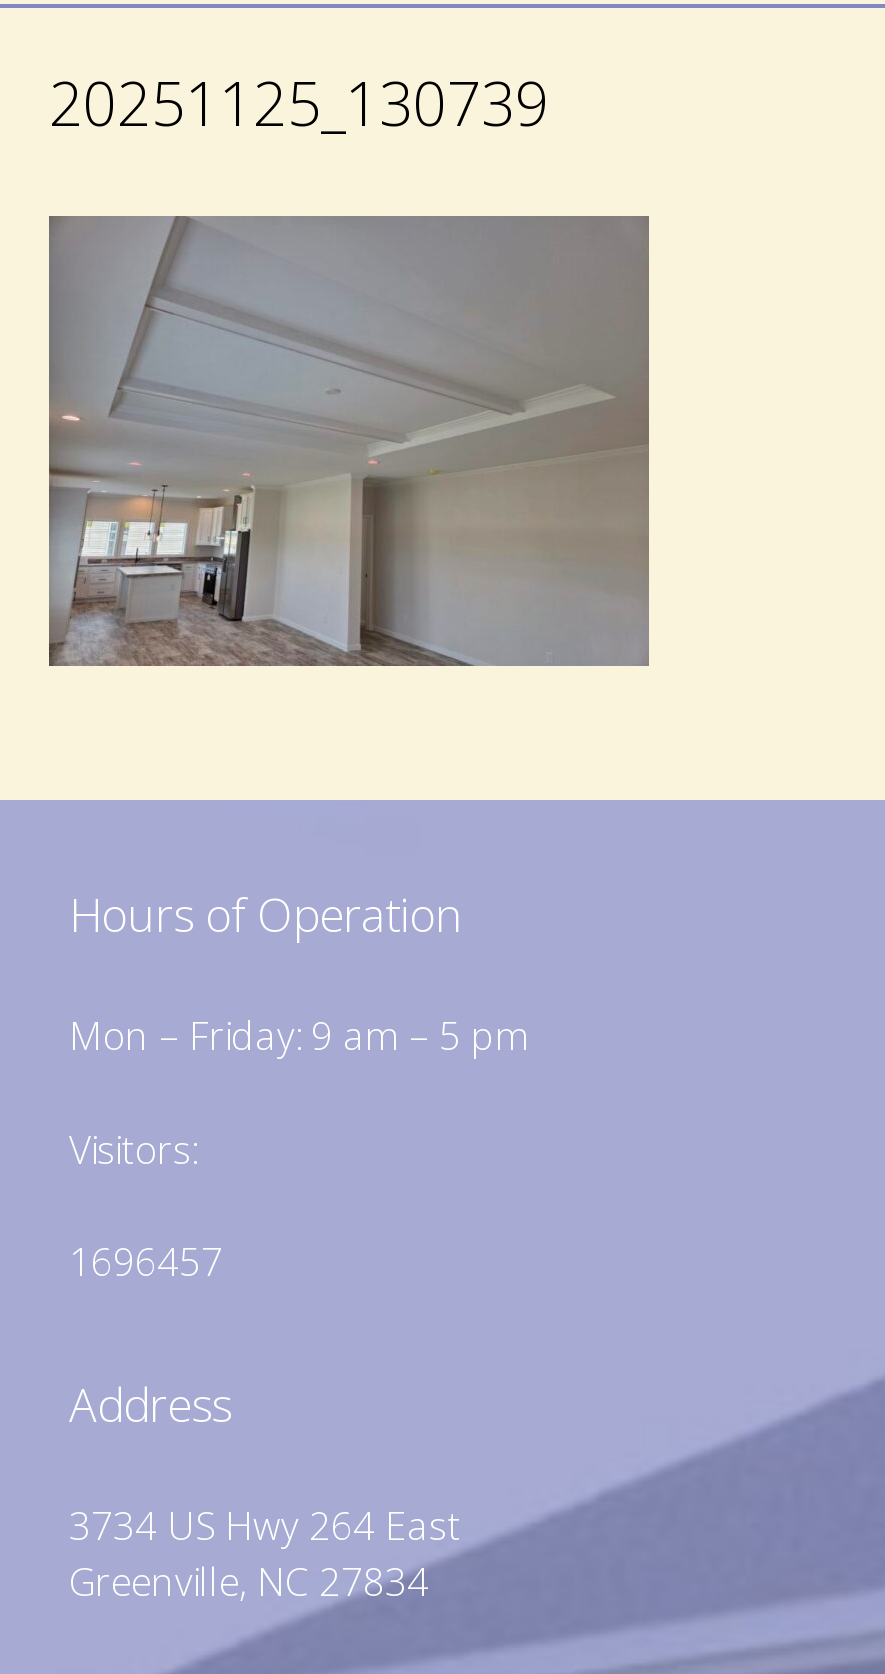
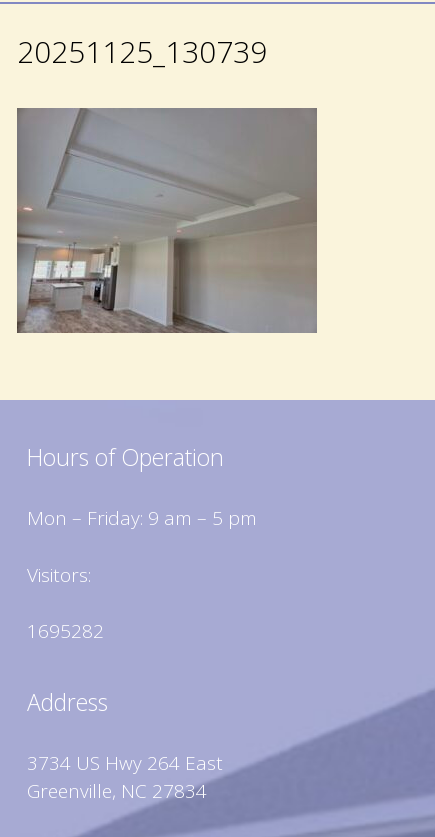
- 1696457
+ 1695282
